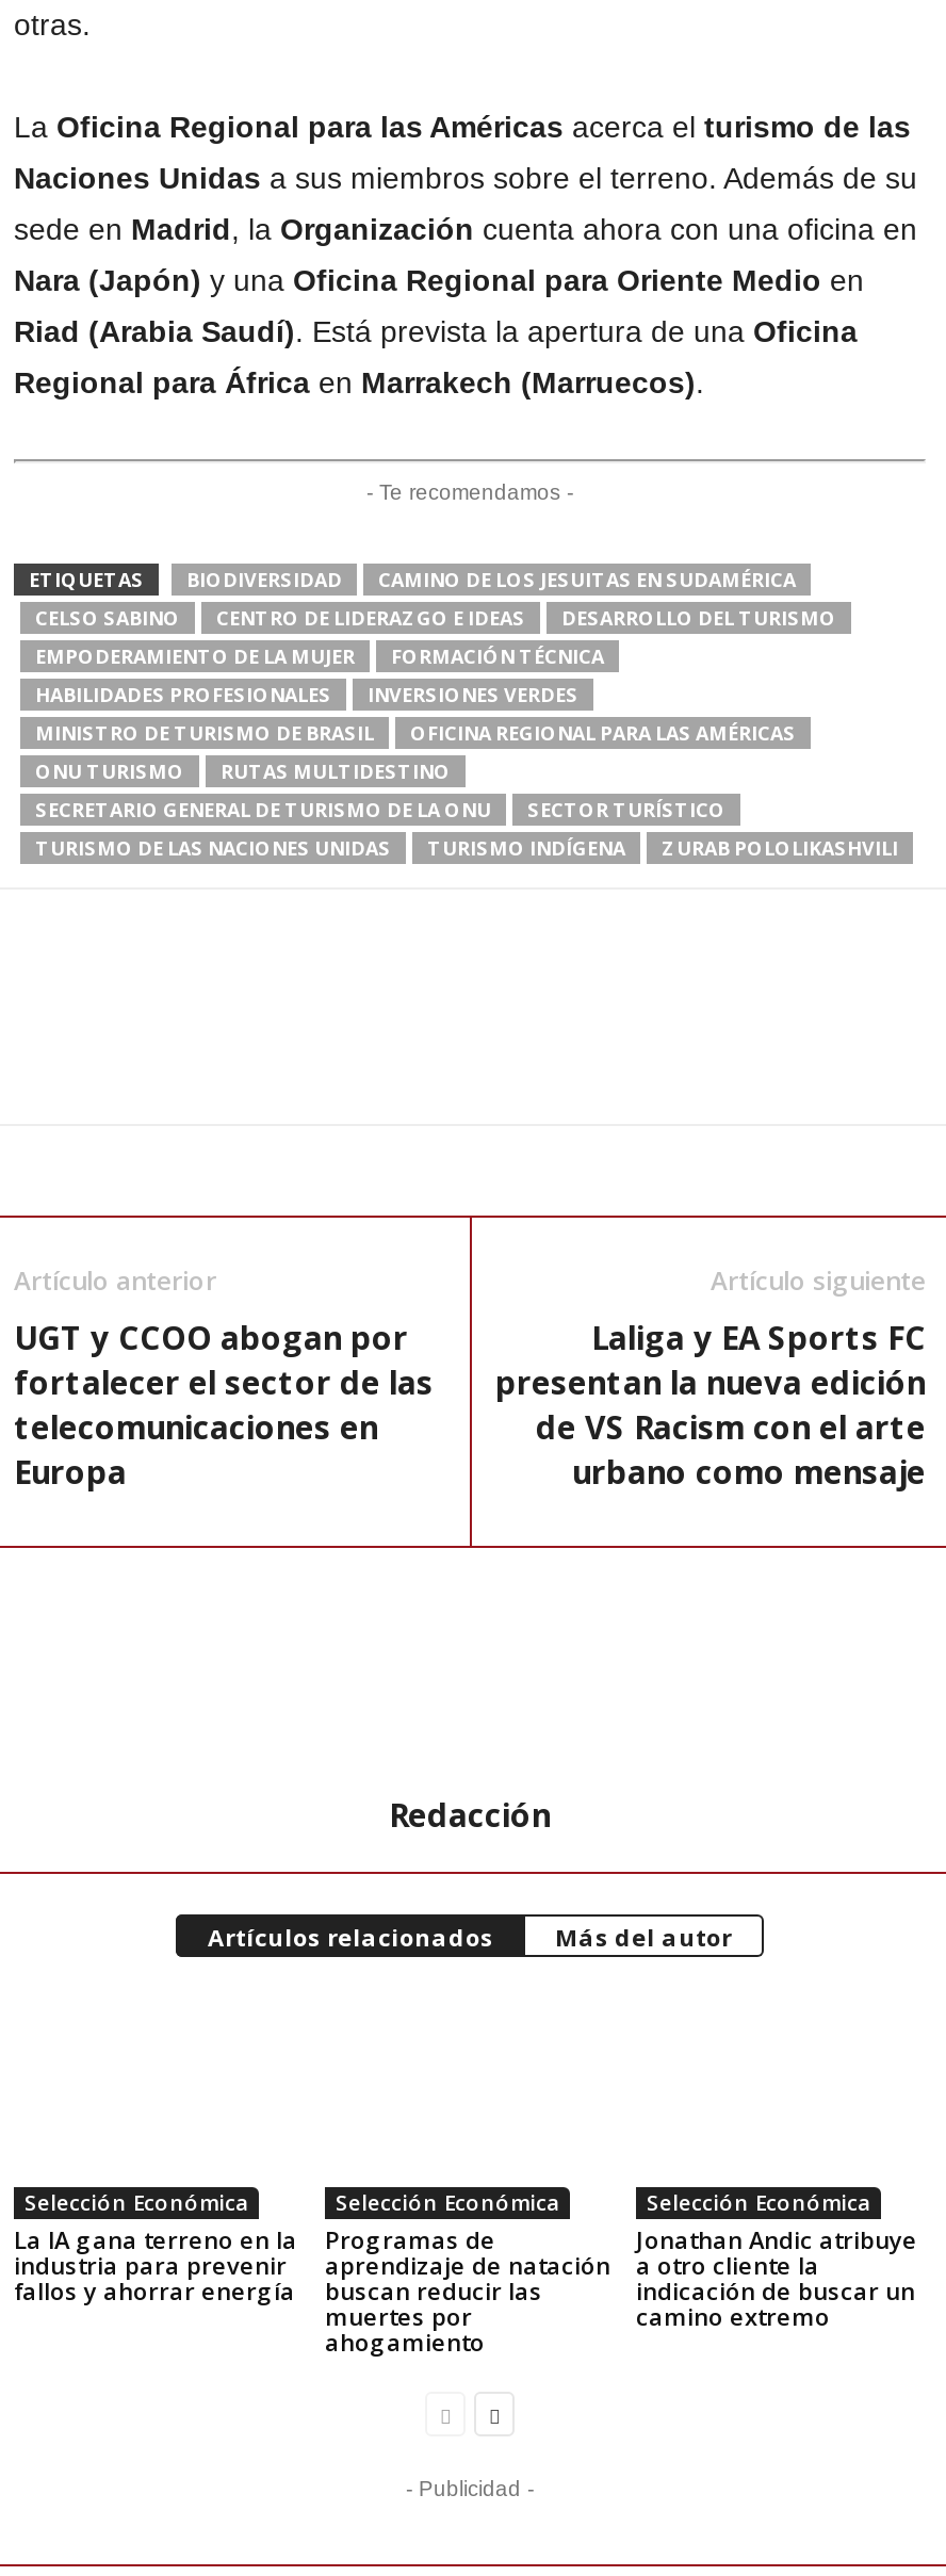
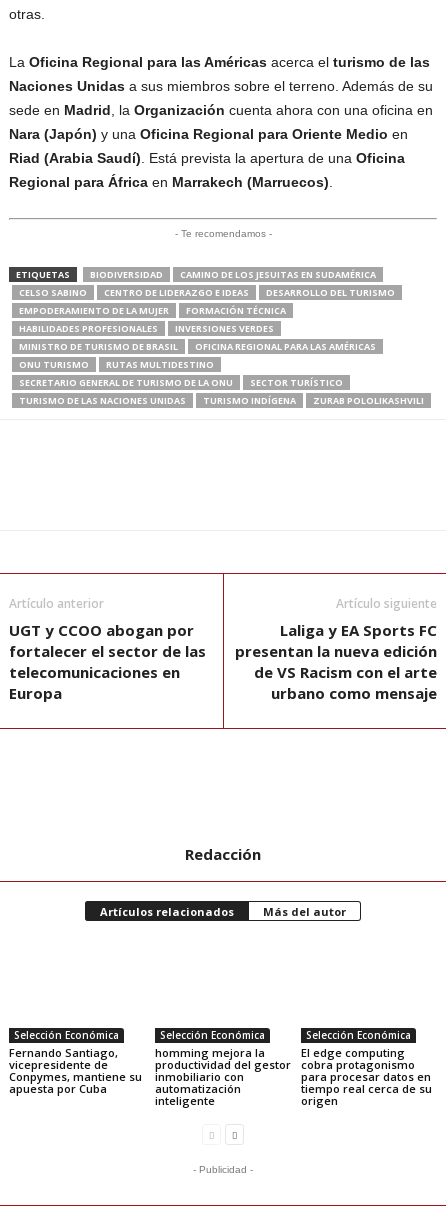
- La IA gana terreno en la
- industria para prevenir
- fallos y ahorrar energía
+ Fernando Santiago,
+ vicepresidente de
+ Conpymes, mantiene su
+ apuesta por Cuba

- Programas de
- aprendizaje de natación
- buscan reducir las
- muertes por
- ahogamiento
+ homming mejora la
+ productividad del gestor
+ inmobiliario con
+ automatización
+ inteligente

- Jonathan Andic atribuye
- a otro cliente la
- indicación de buscar un
- camino extremo
+ El edge computing
+ cobra protagonismo
+ para procesar datos en
+ tiempo real cerca de su
+ origen
